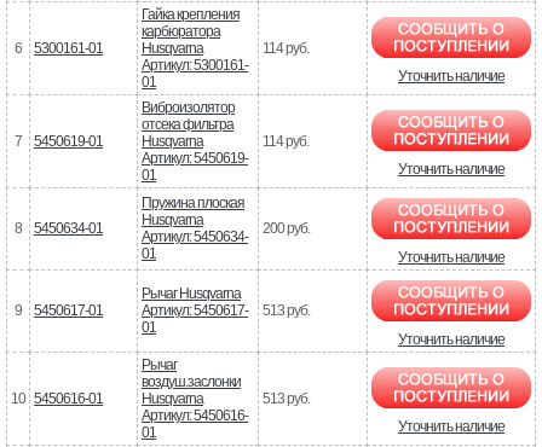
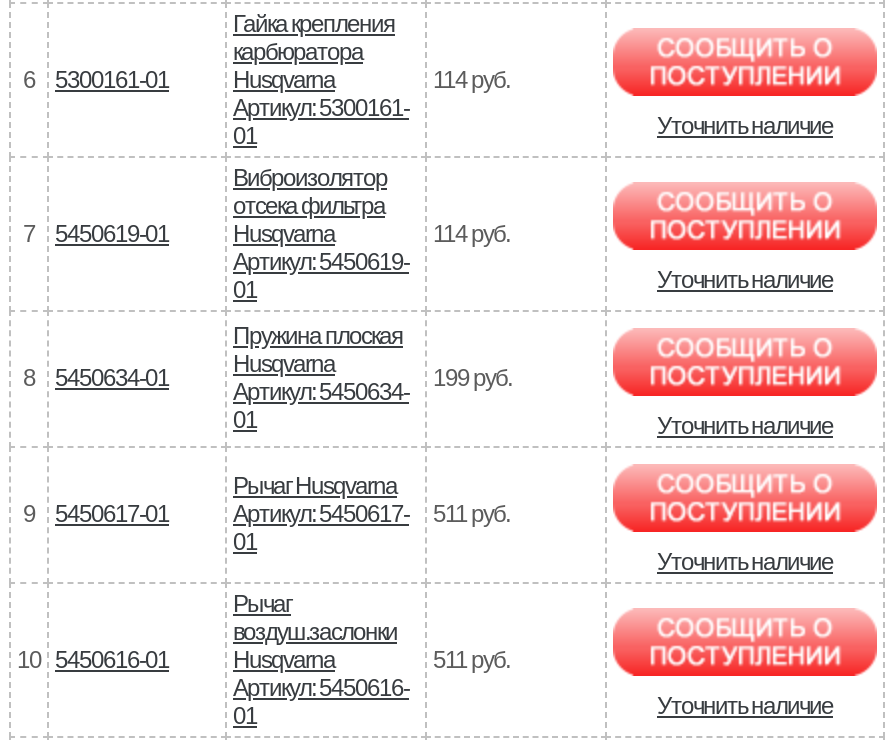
- Артикул: 5450634- 200 руб.
+ Артикул: 5450634- 199 руб.

- Артикул: 5450617- 513 руб.
+ Артикул: 5450617- 511 руб.

- 513 руб.
+ 511 руб.
